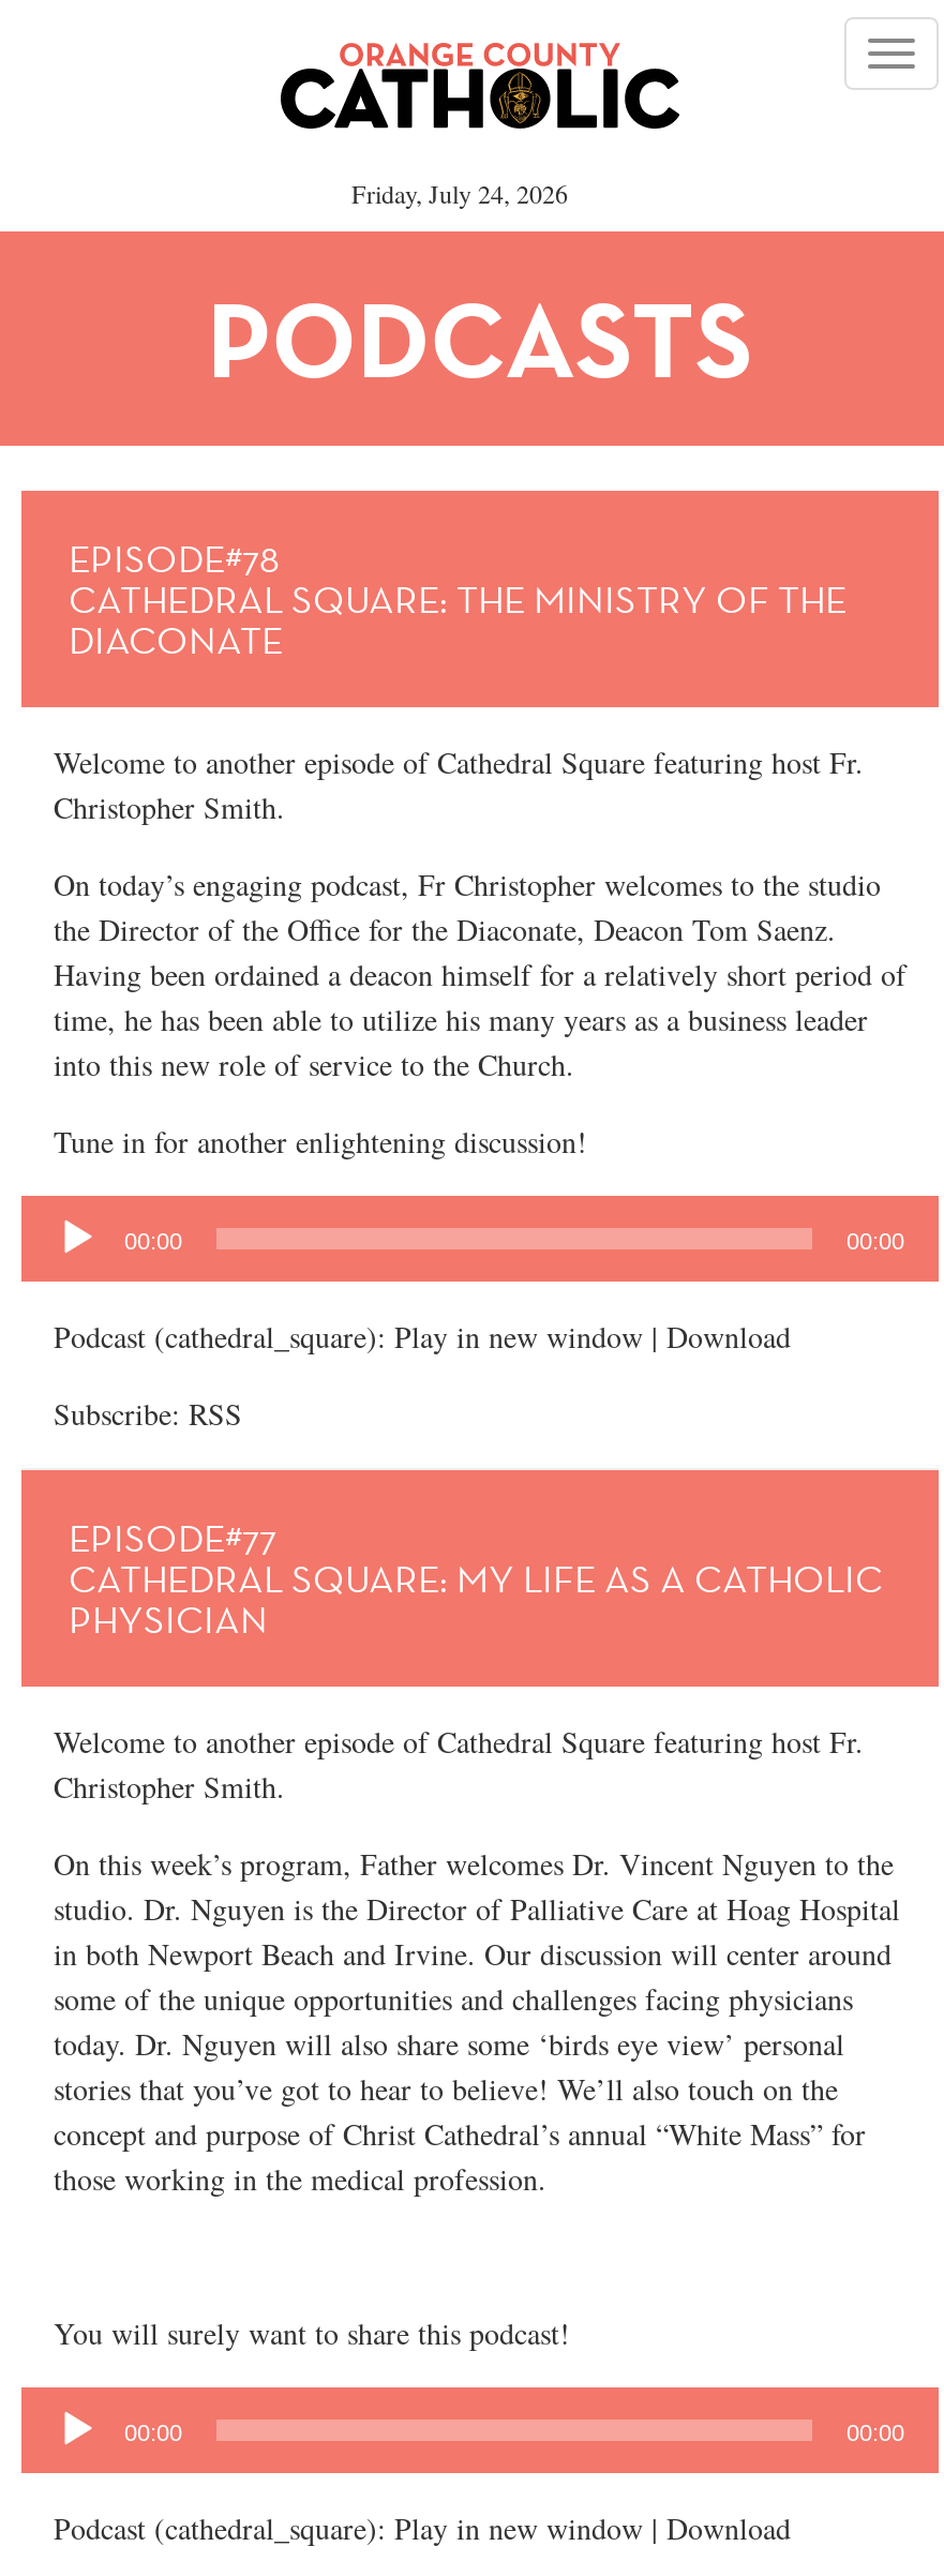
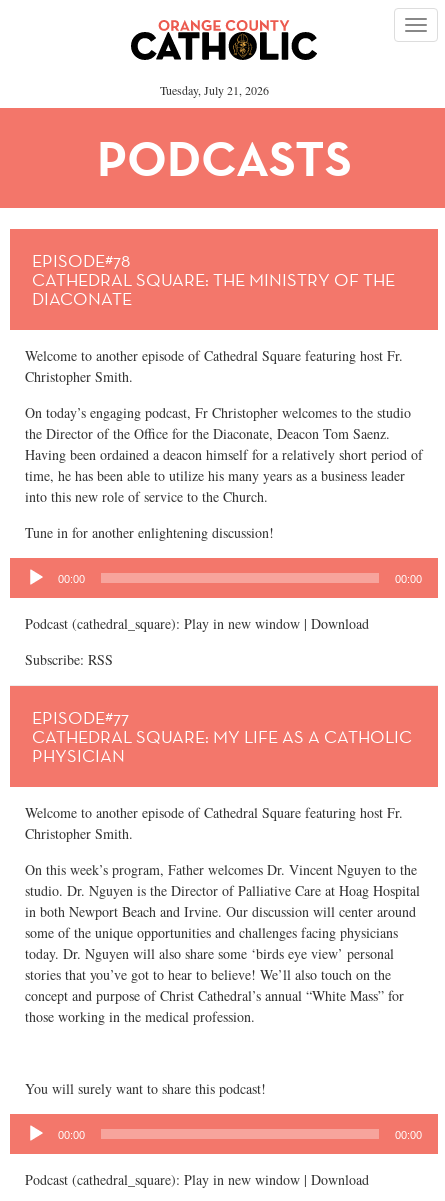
- Friday, July 24, 2026
+ Tuesday, July 21, 2026
